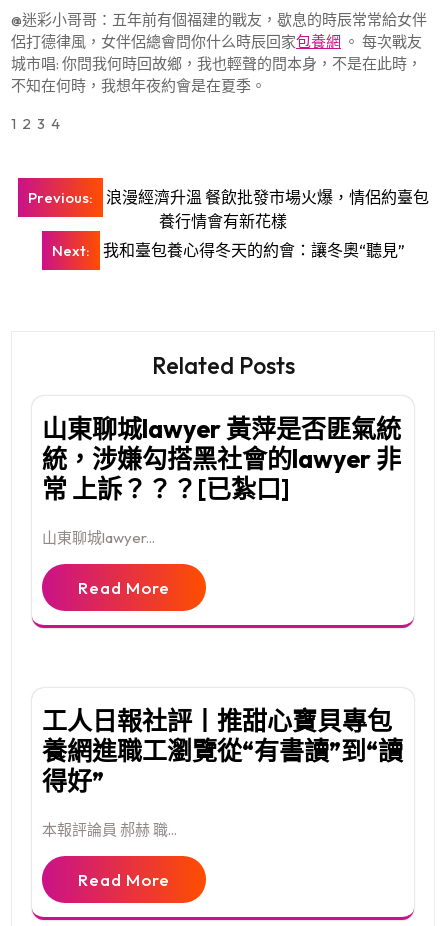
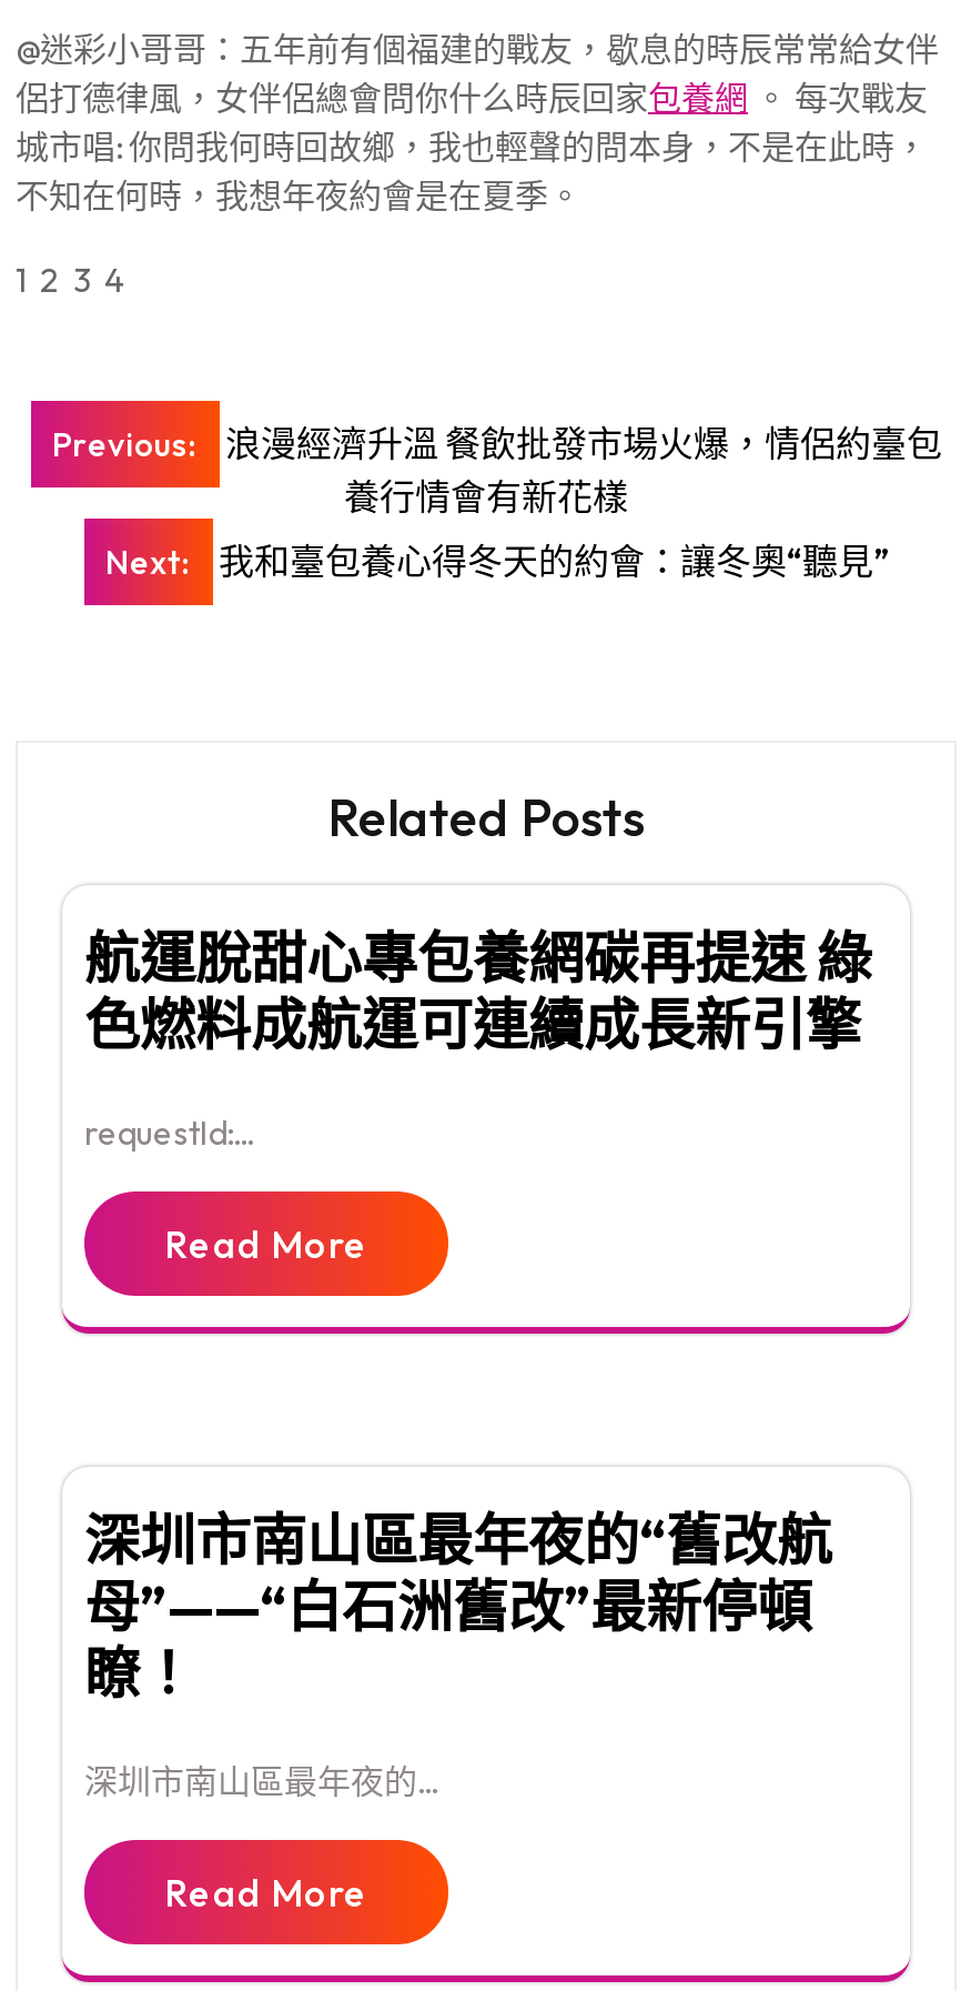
- 山東聊城lawyer 黃萍是否匪氣統
- 統，涉嫌勾搭黑社會的lawyer 非
- 常 上訴？？？[已紮口]
+ 航運脫甜心專包養網碳再提速 綠
+ 色燃料成航運可連續成長新引擎

- 山東聊城lawyer...
+ requestId:...

- 工人日報社評丨推甜心寶貝專包
- 養網進職工瀏覽從“有書讀”到“讀
- 得好”
+ 深圳市南山區最年夜的“舊改航
+ 母”——“白石洲舊改”最新停頓
+ 瞭！

- 本報評論員 郝赫 職...
+ 深圳市南山區最年夜的...
